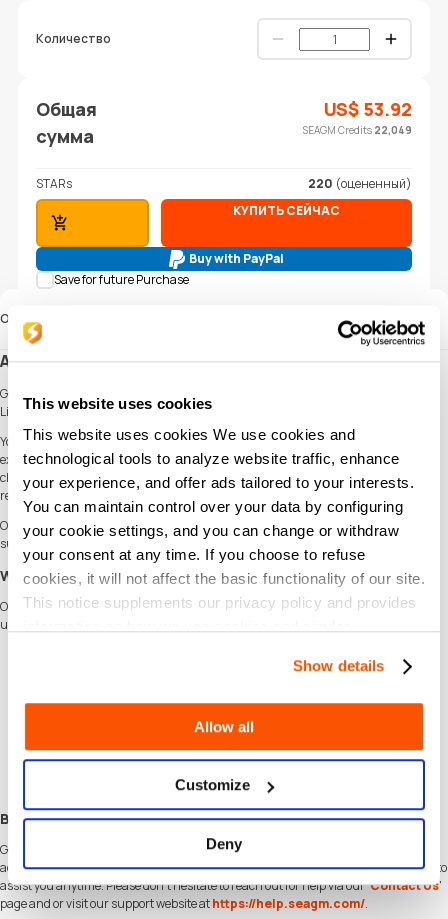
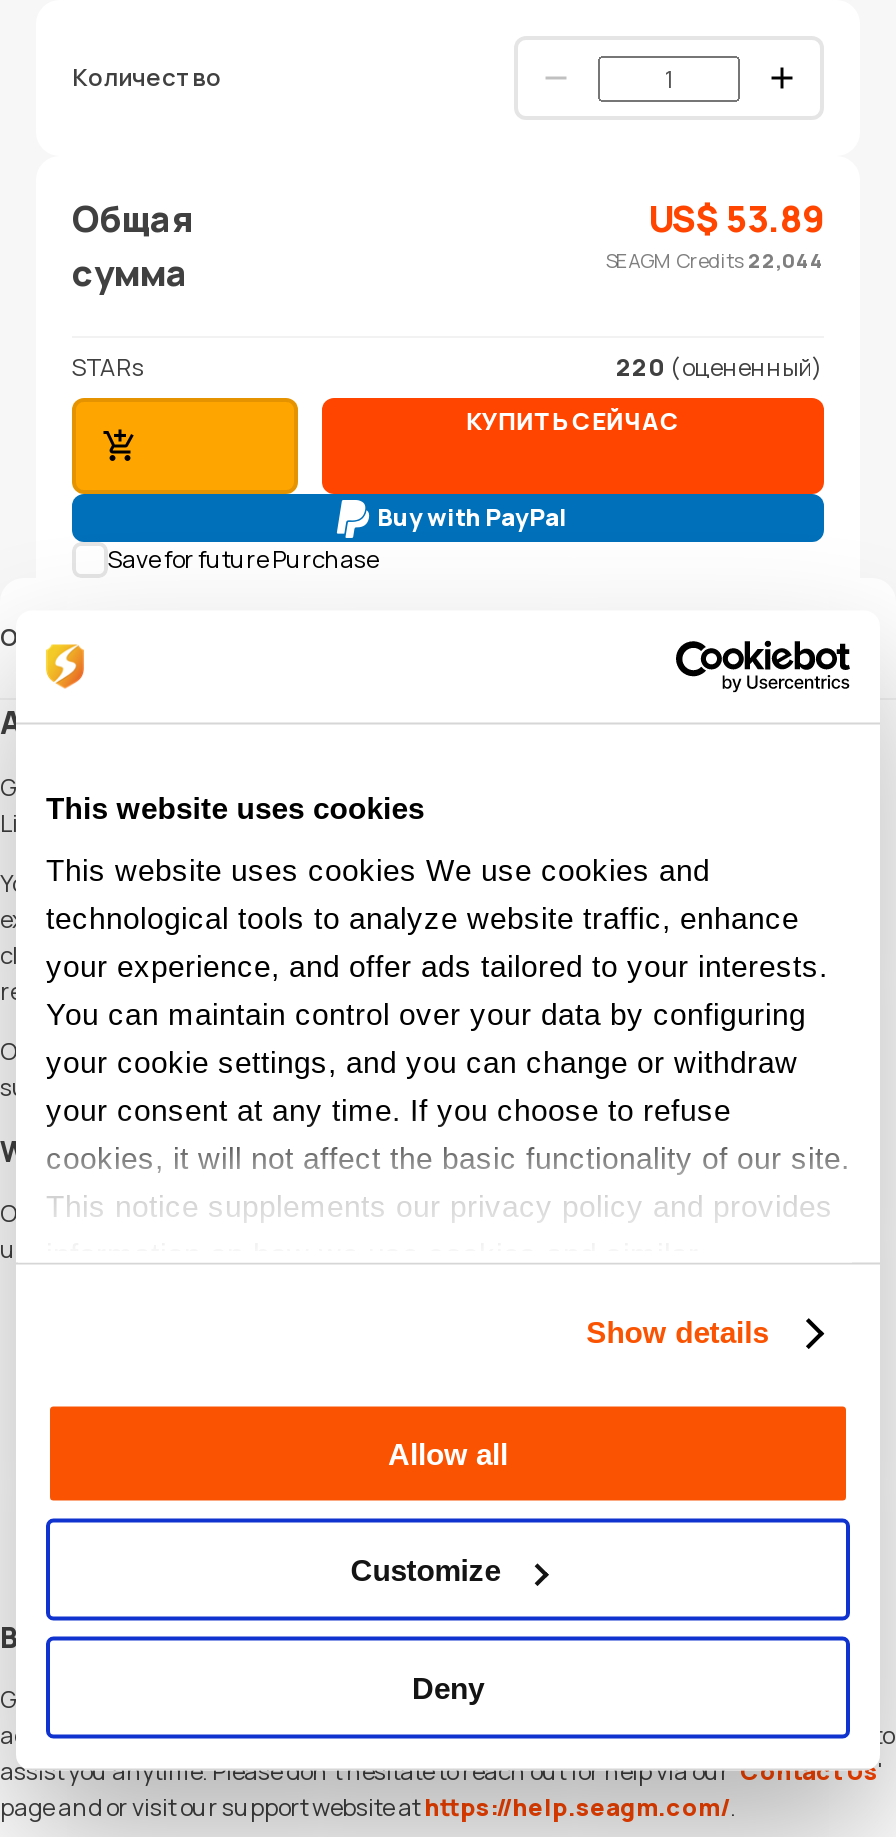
- US$53.92
- SEAGM Credits 22,049
+ US$53.89
+ SEAGM Credits 22,044
